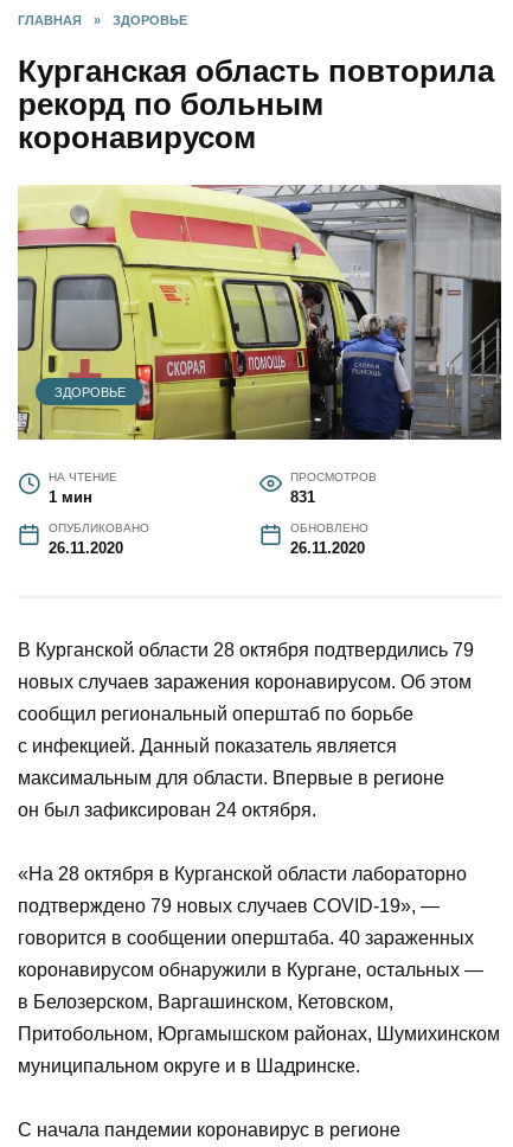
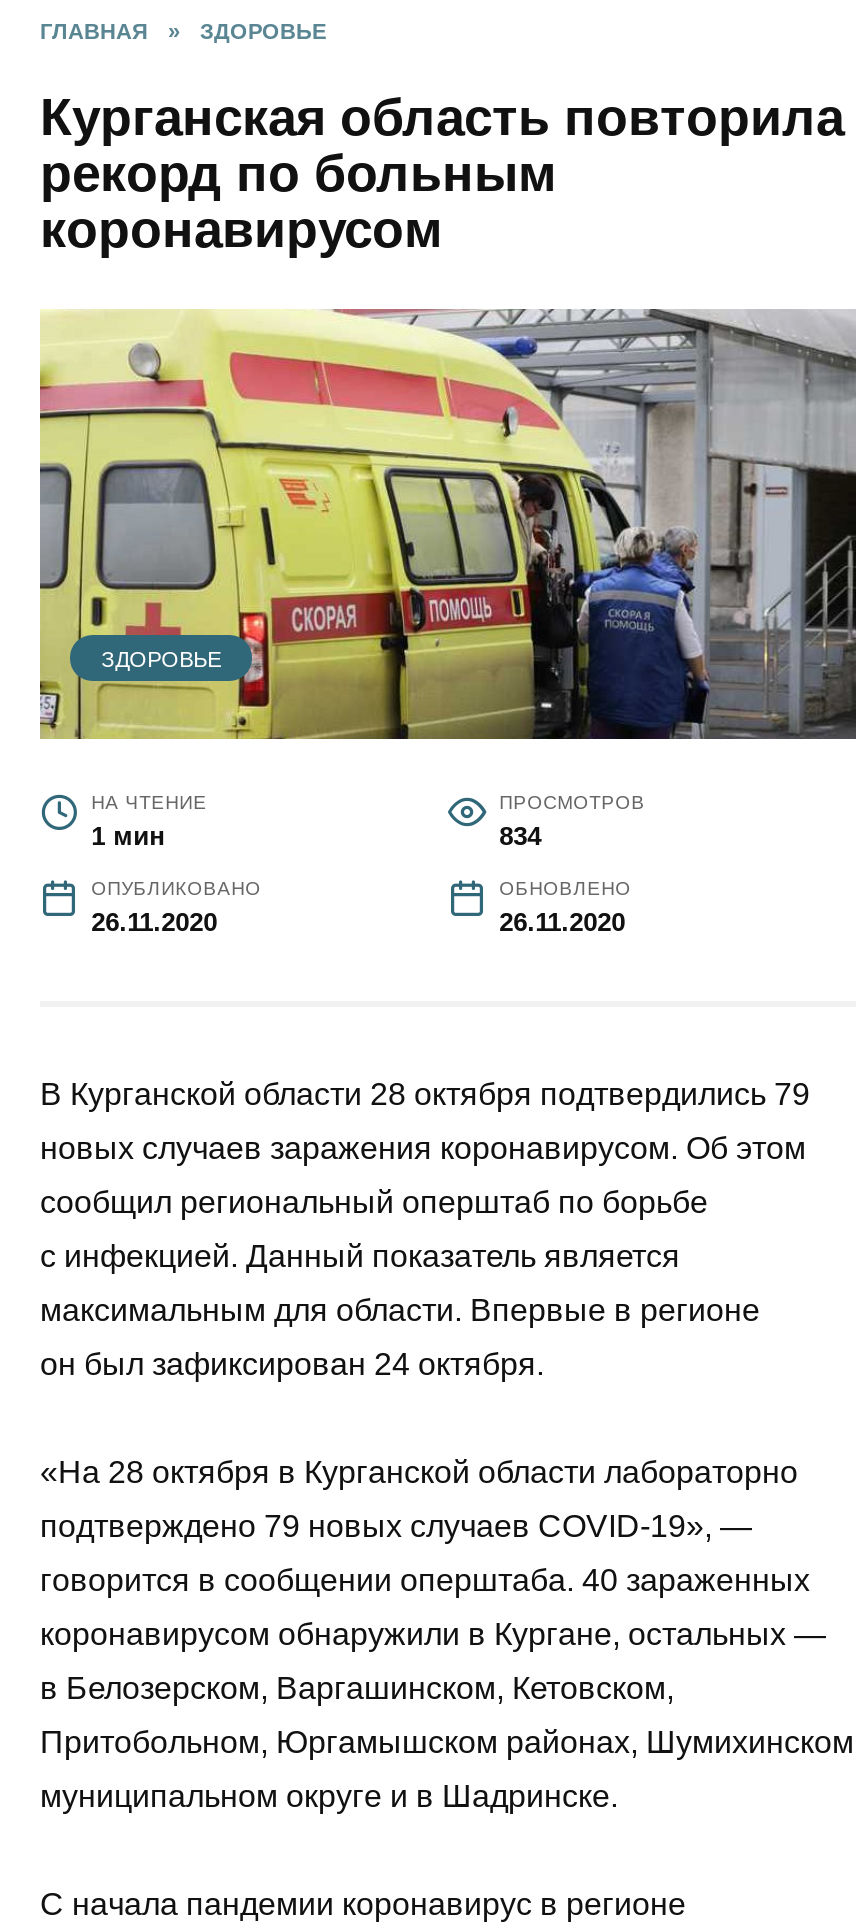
- 831
+ 834
